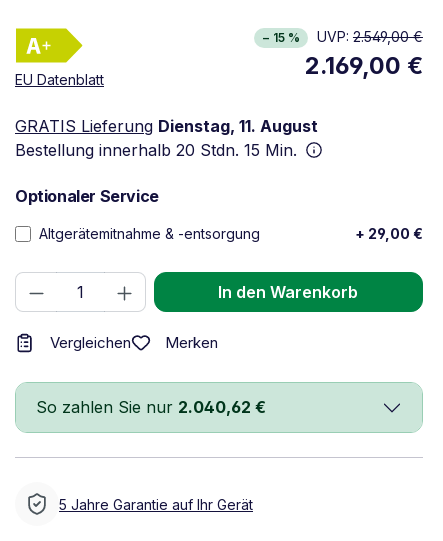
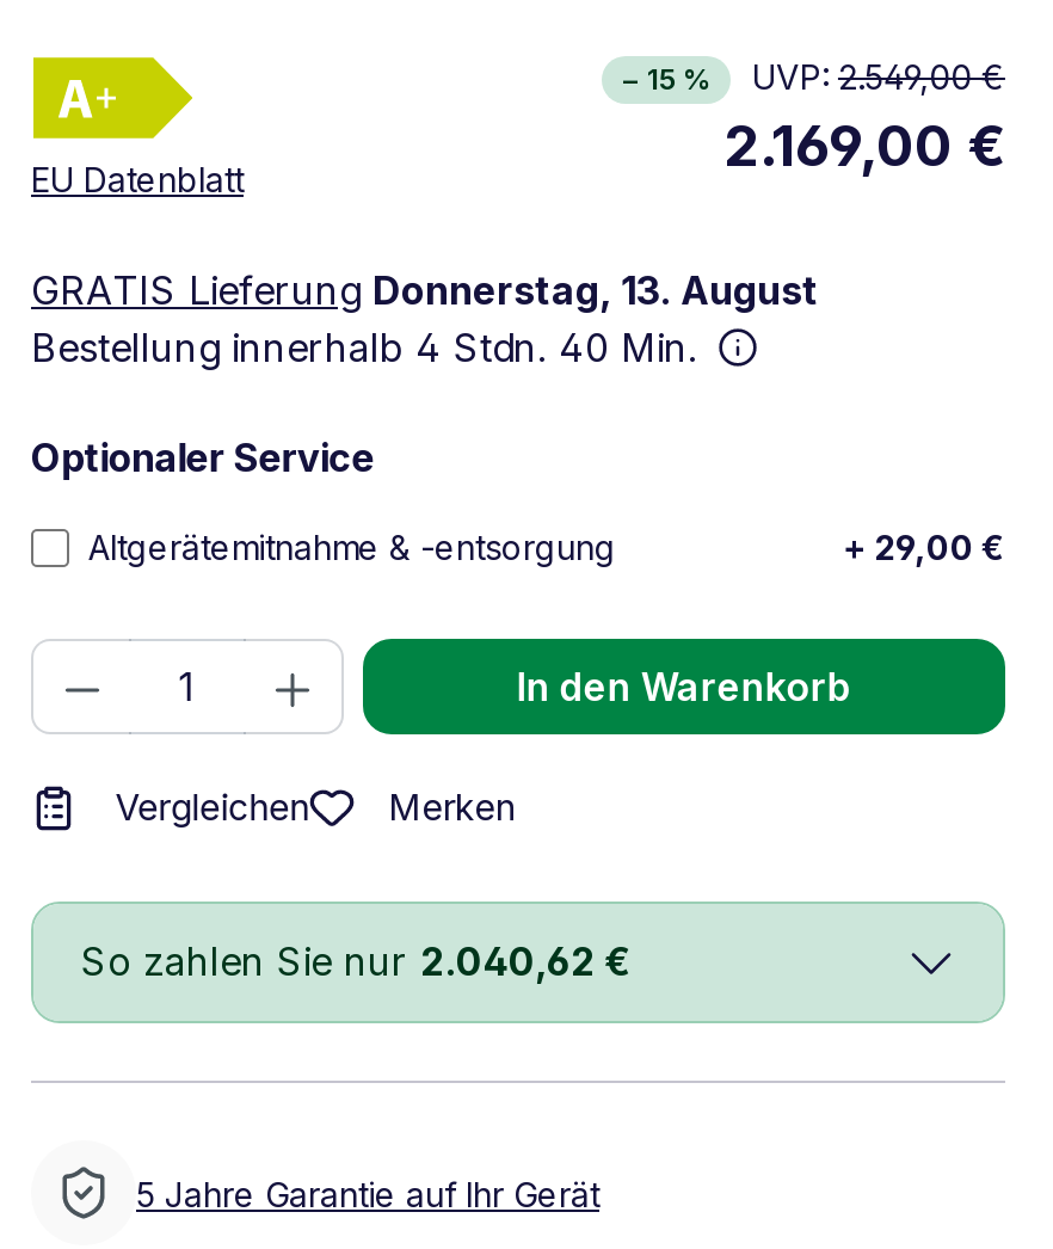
- GRATIS Lieferung Dienstag, 11. August
+ GRATIS Lieferung Donnerstag, 13. August

- Bestellung innerhalb 20 Stdn. 15 Min.
+ Bestellung innerhalb 4 Stdn. 40 Min.
